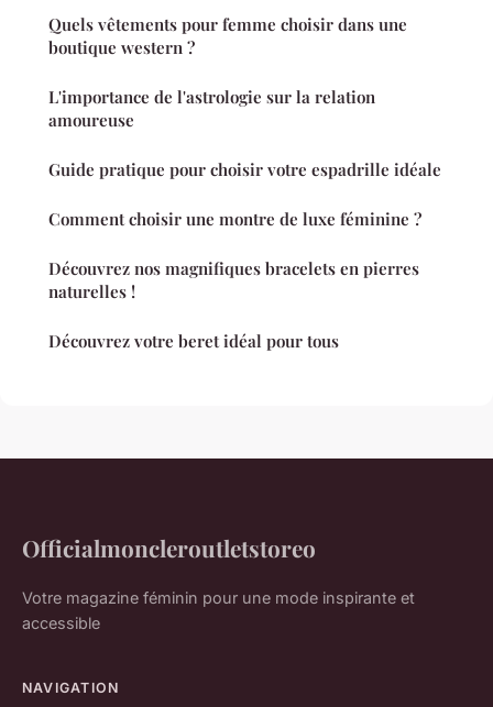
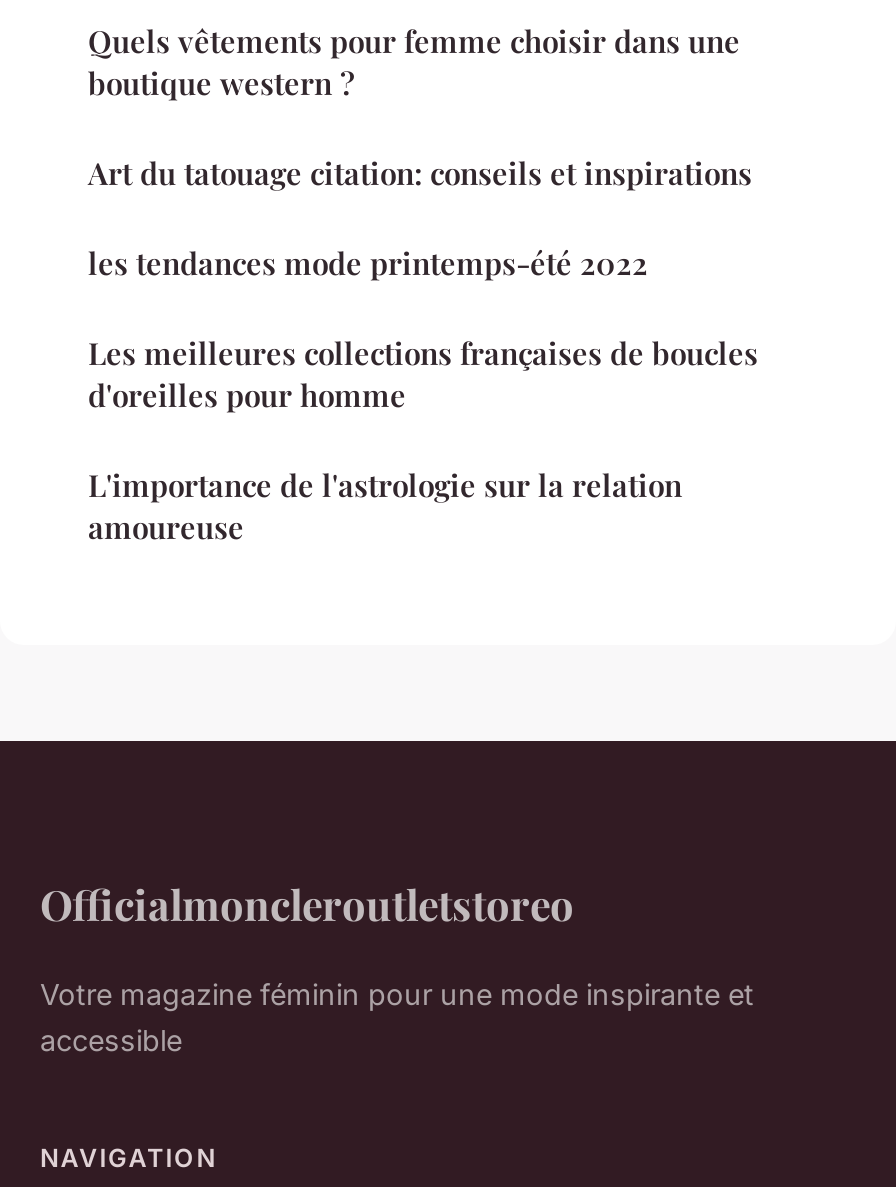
+ Art du tatouage citation: conseils et inspirations
+ les tendances mode printemps-été 2022
+ Les meilleures collections françaises de boucles
+ d'oreilles pour homme

moved down: L'importance de l'astrologie sur la relation | amoureuse

- Guide pratique pour choisir votre espadrille idéale
- Comment choisir une montre de luxe féminine ?
- Découvrez nos magnifiques bracelets en pierres
- naturelles !
- Découvrez votre beret idéal pour tous
